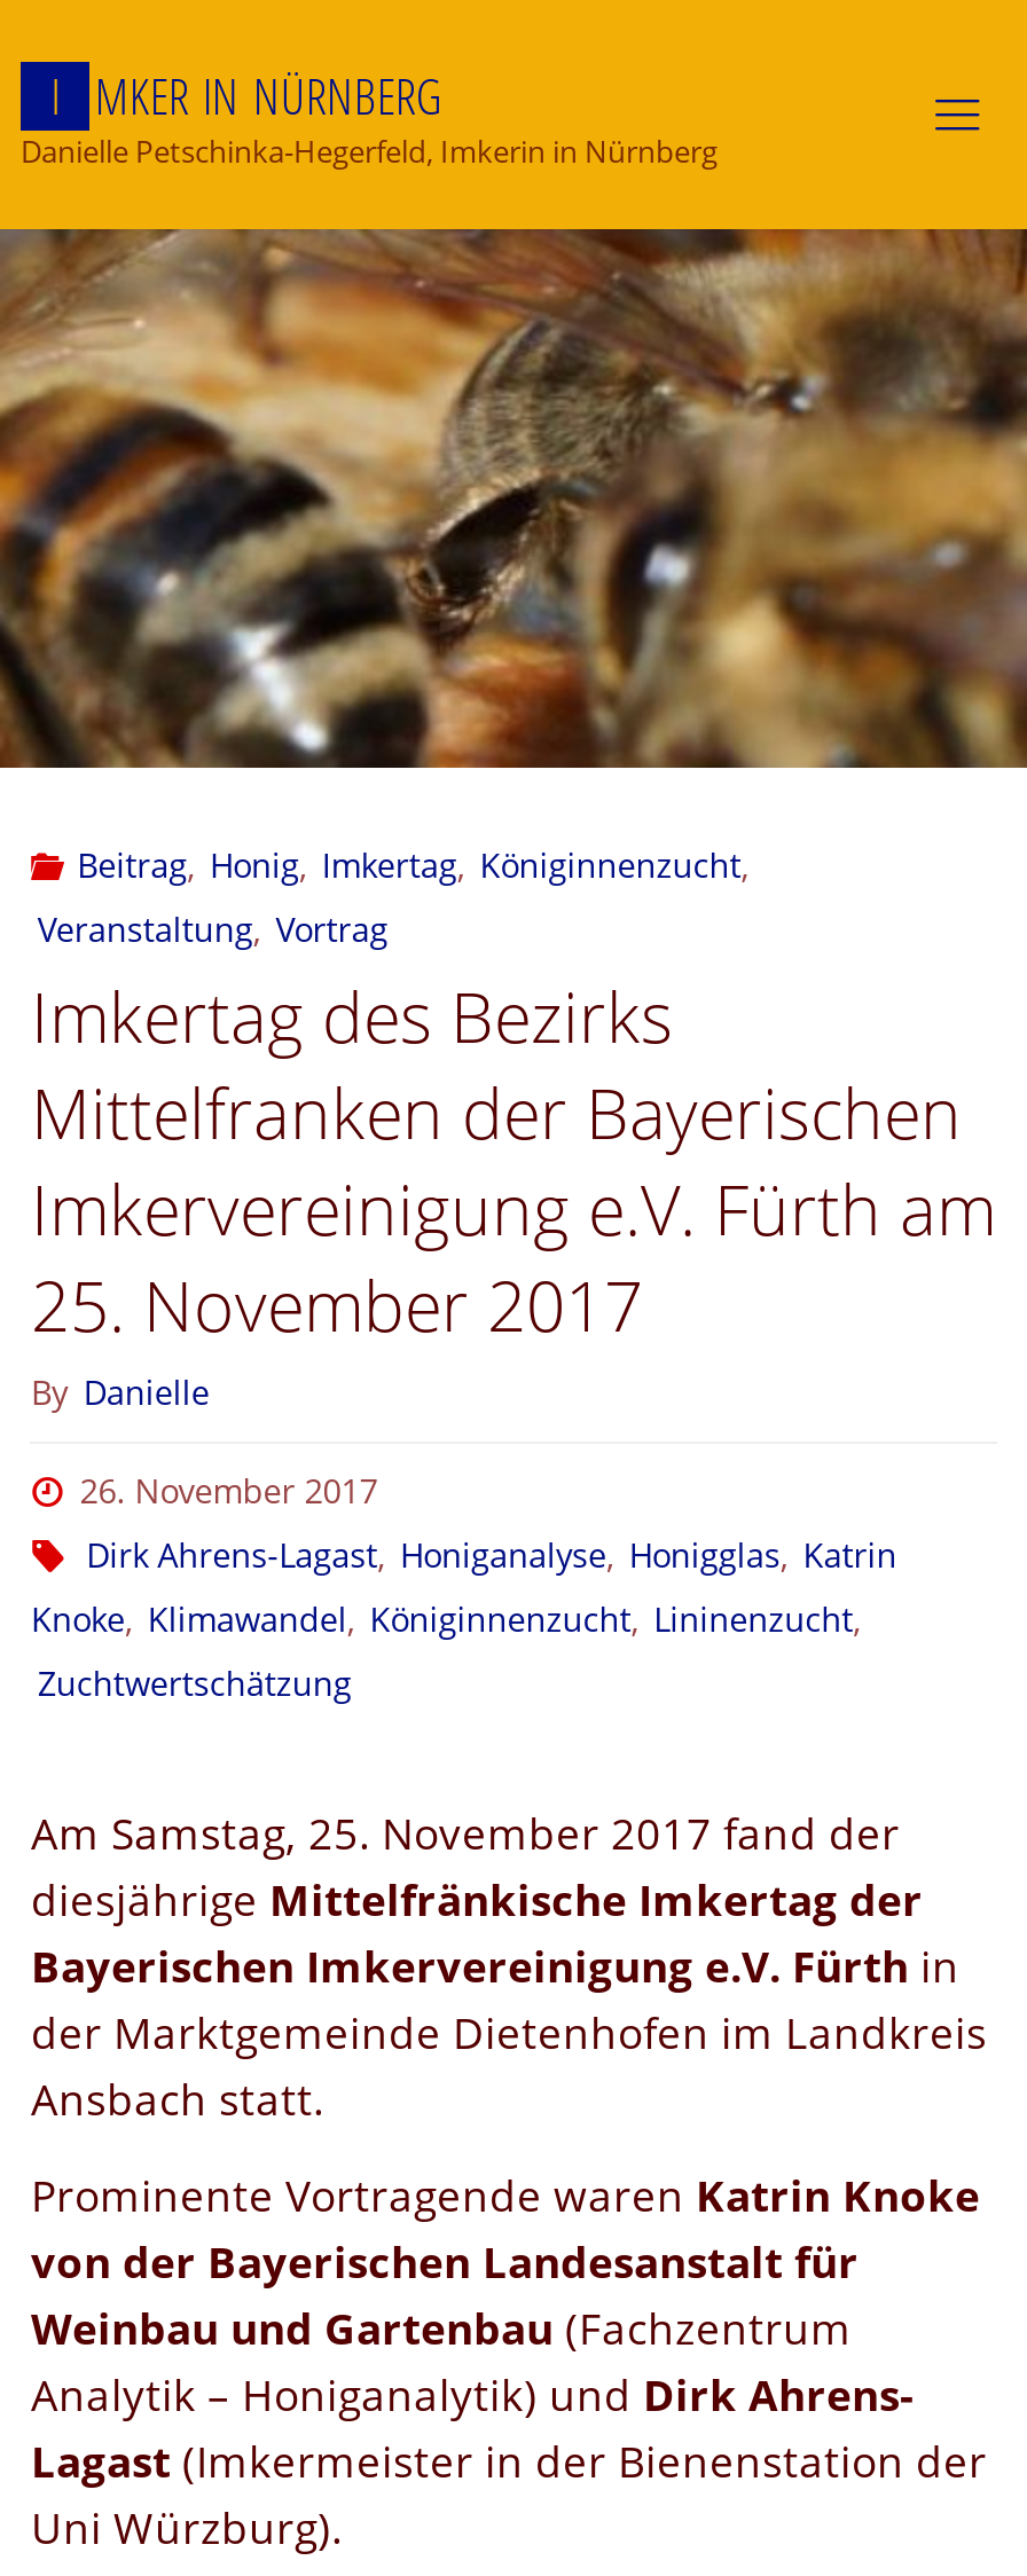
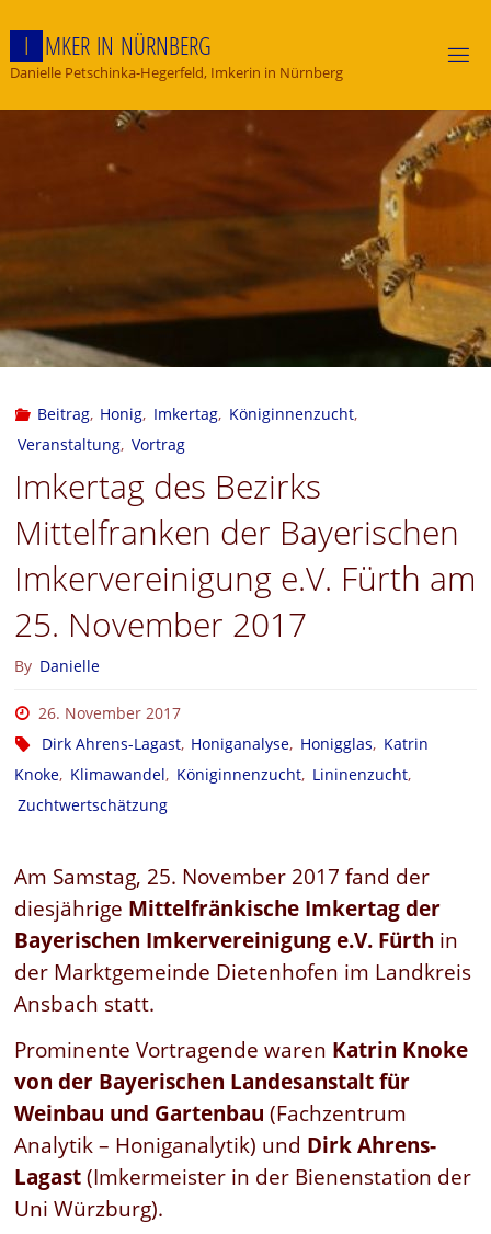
- [image]
+ [image]
